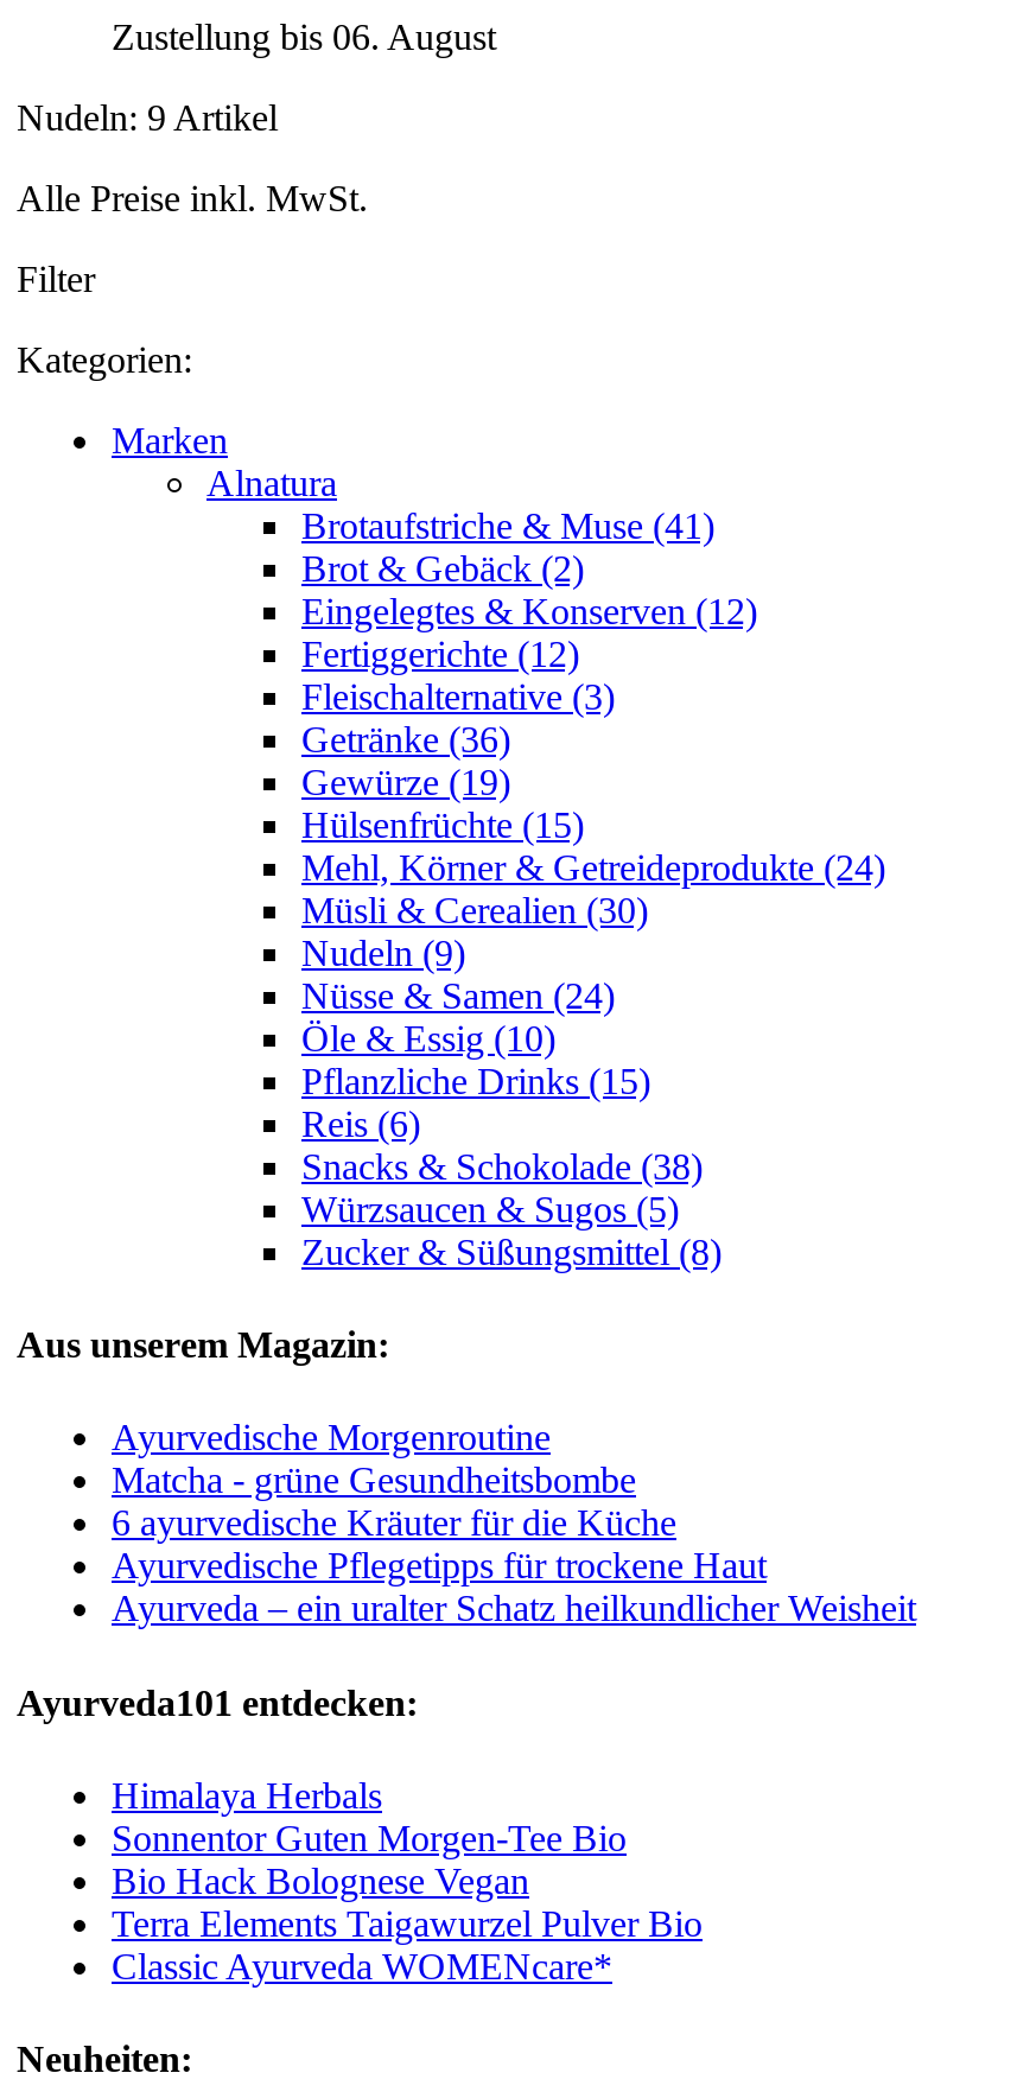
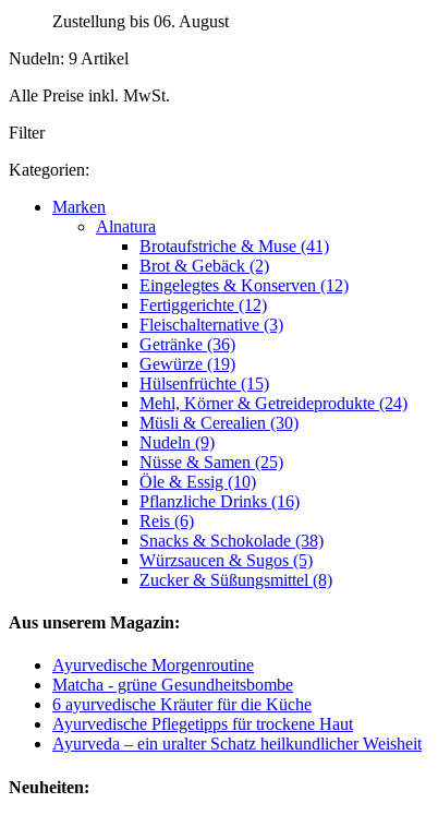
- Nüsse & Samen (24)
+ Nüsse & Samen (25)

- Pflanzliche Drinks (15)
+ Pflanzliche Drinks (16)

- Ayurveda101 entdecken:
- Himalaya Herbals
- Sonnentor Guten Morgen-Tee Bio
- Bio Hack Bolognese Vegan
- Terra Elements Taigawurzel Pulver Bio
- Classic Ayurveda WOMENcare*
